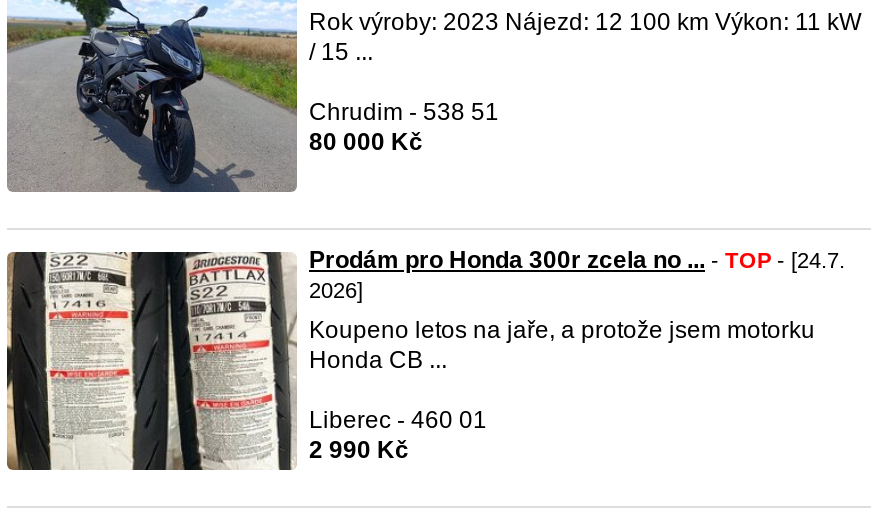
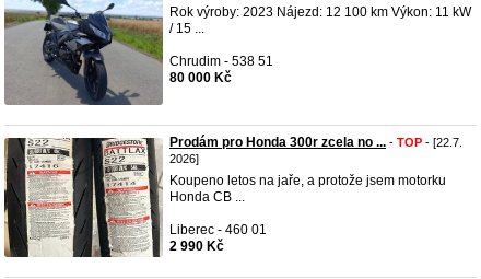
- Prodám pro Honda 300r zcela no ... - TOP - [24.7.
+ Prodám pro Honda 300r zcela no ... - TOP - [22.7.
